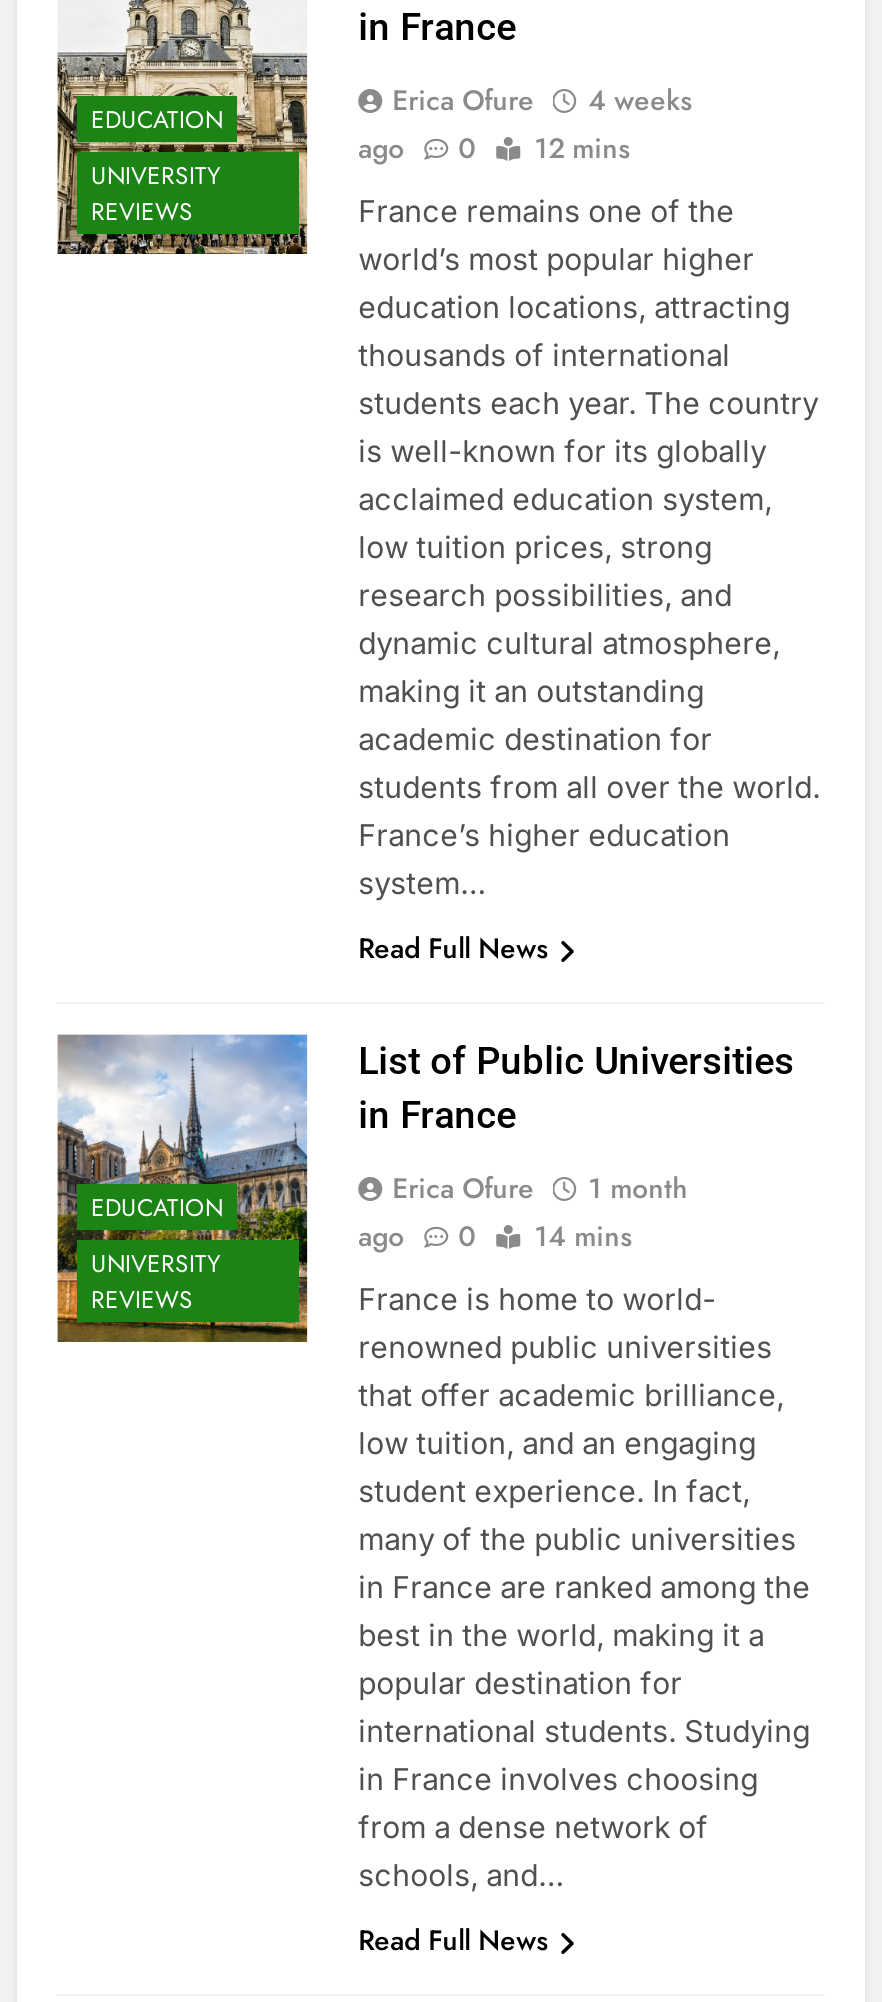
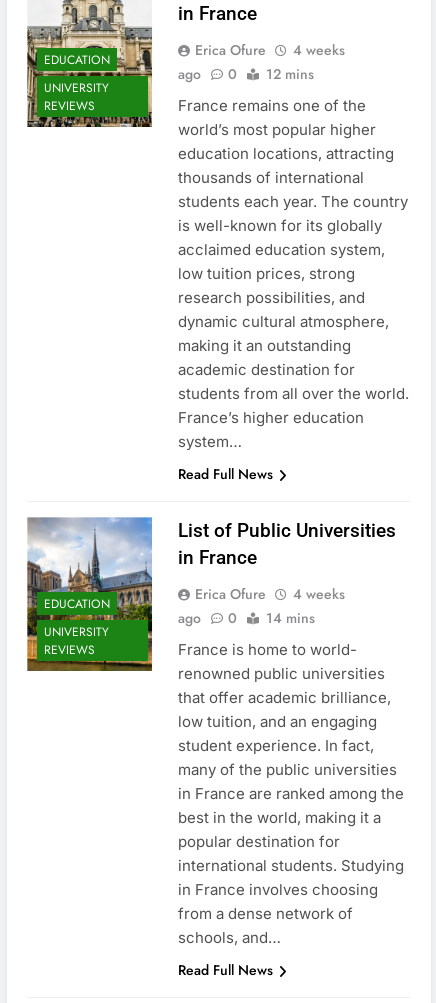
- Erica Ofure 1 month
+ Erica Ofure 4 weeks
